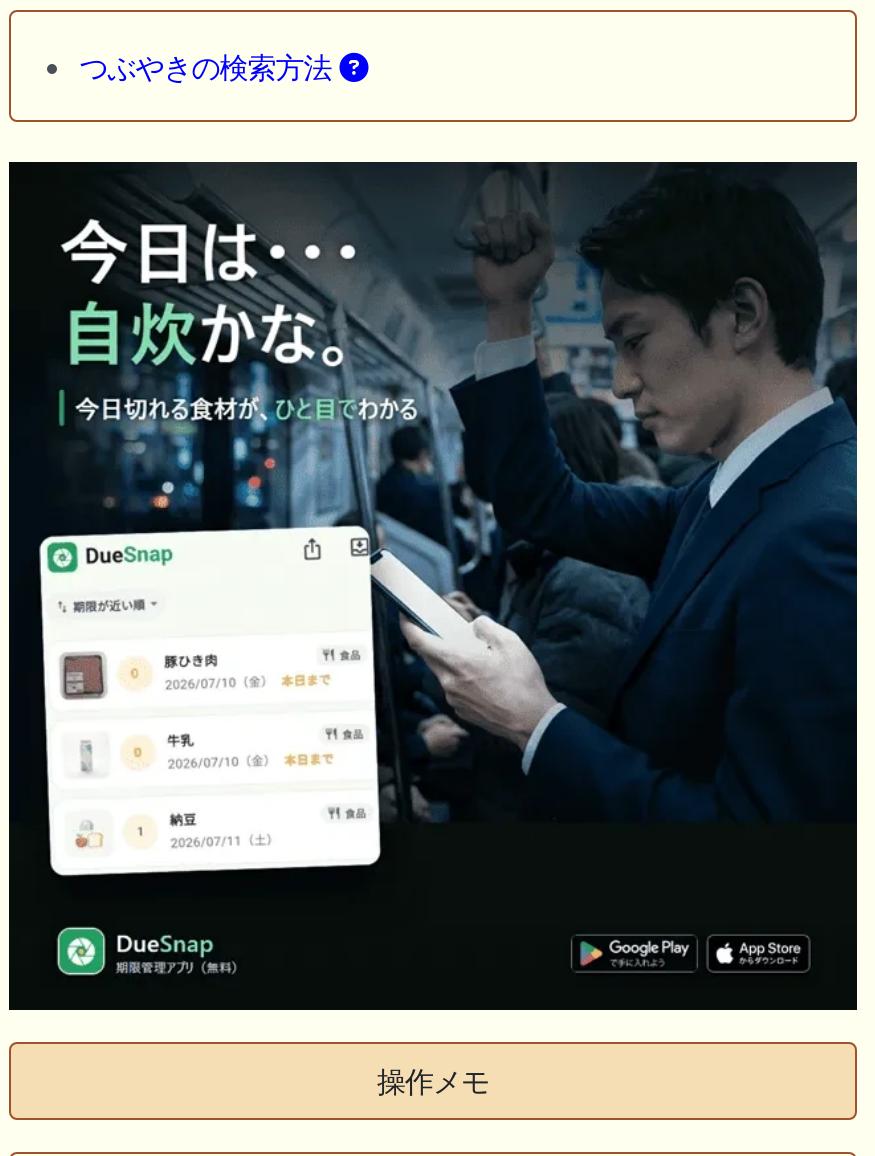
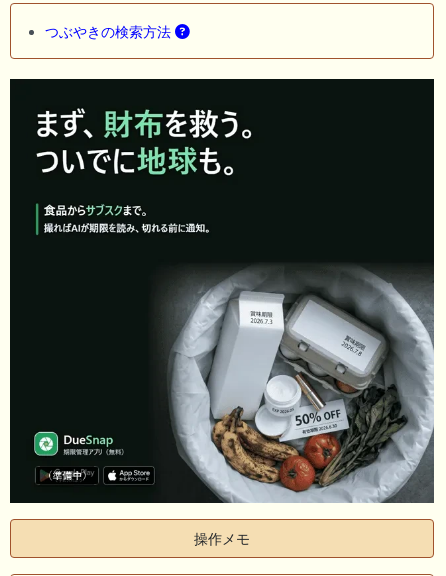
- [image]
+ [image]
